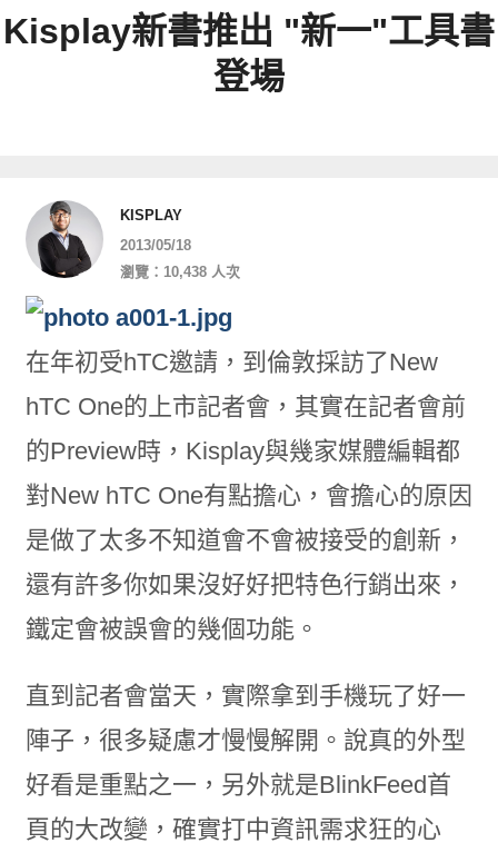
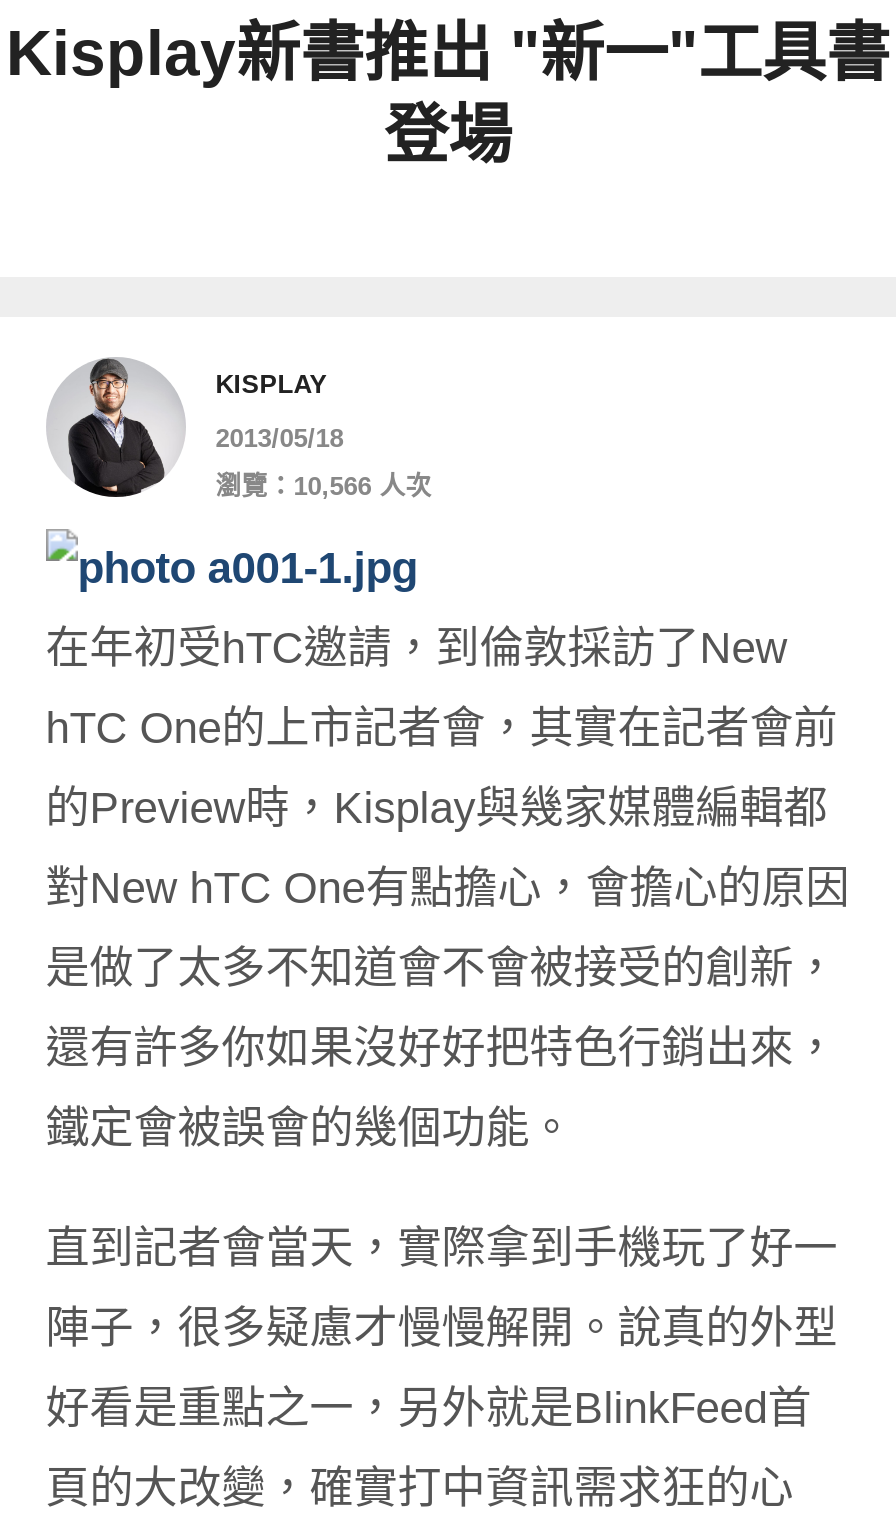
- 瀏覽：10,438 人次
+ 瀏覽：10,566 人次
